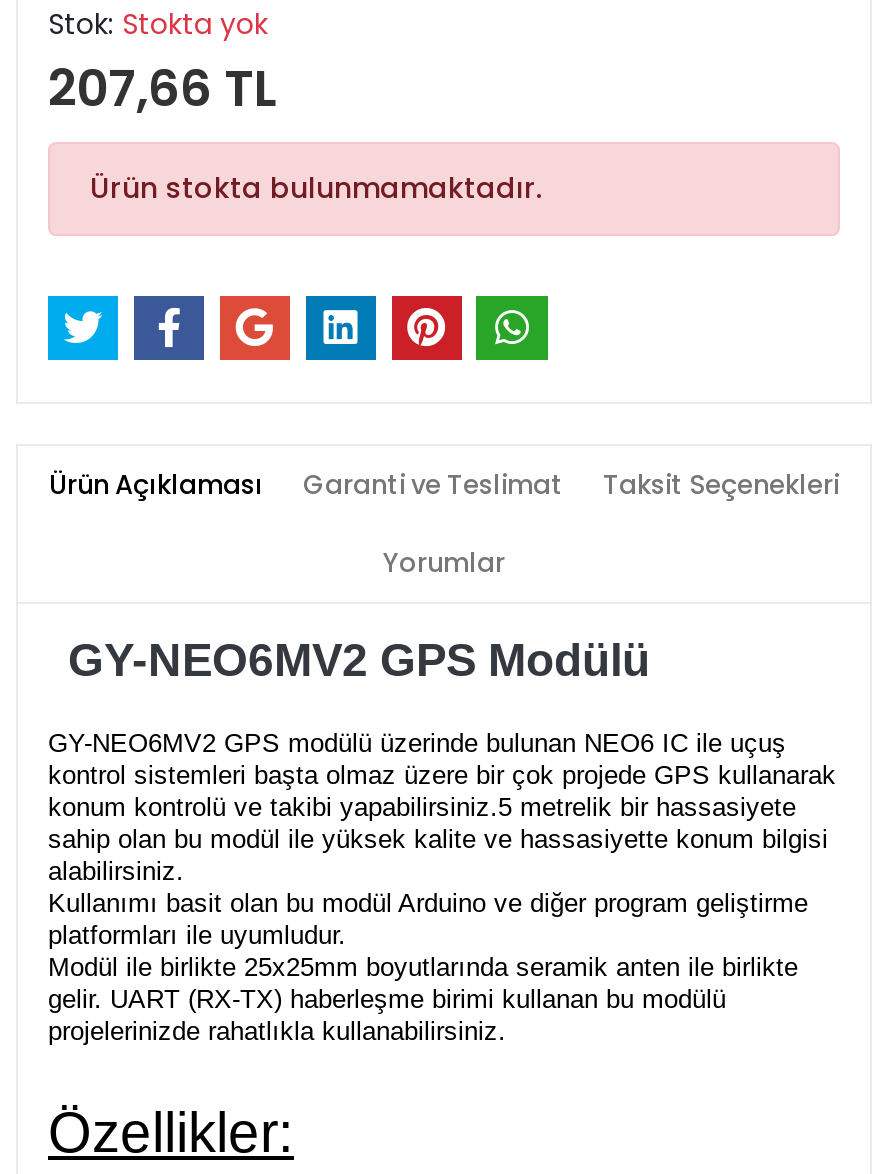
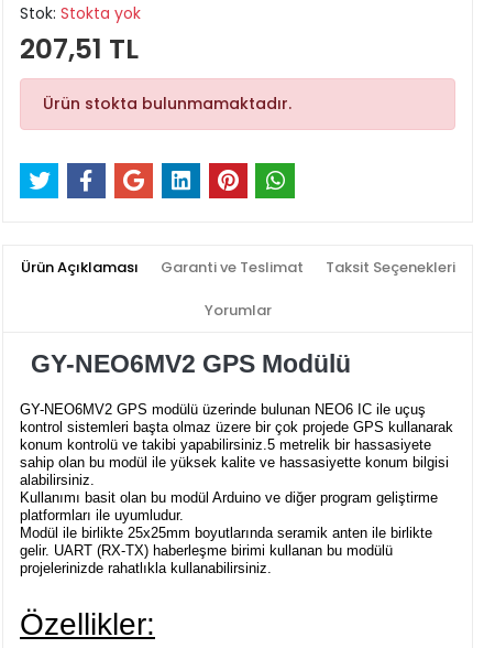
- 207,66 TL
+ 207,51 TL
